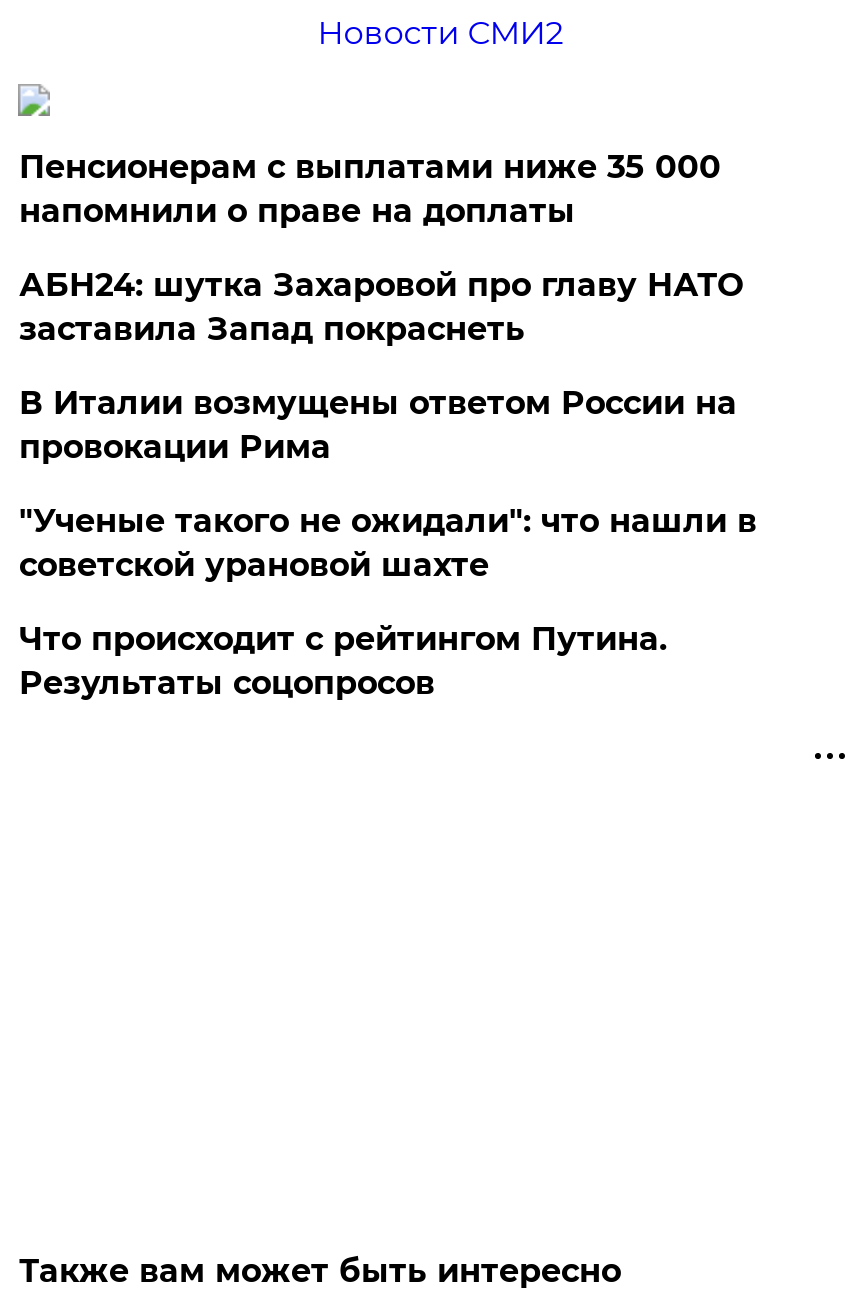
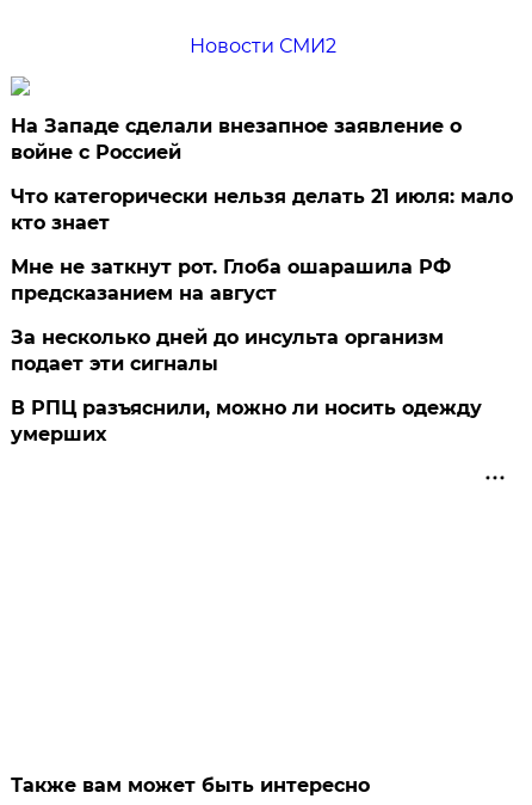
- Пенсионерам с выплатами ниже 35 000
- напомнили о праве на доплаты
+ На Западе сделали внезапное заявление о
+ войне с Россией

- АБН24: шутка Захаровой про главу НАТО
- заставила Запад покраснеть
+ Что категорически нельзя делать 21 июля: мало
+ кто знает

- В Италии возмущены ответом России на
- провокации Рима
+ Мне не заткнут рот. Глоба ошарашила РФ
+ предсказанием на август

- "Ученые такого не ожидали": что нашли в
- советской урановой шахте
+ За несколько дней до инсульта организм
+ подает эти сигналы

- Что происходит с рейтингом Путина.
- Результаты соцопросов
+ В РПЦ разъяснили, можно ли носить одежду
+ умерших
